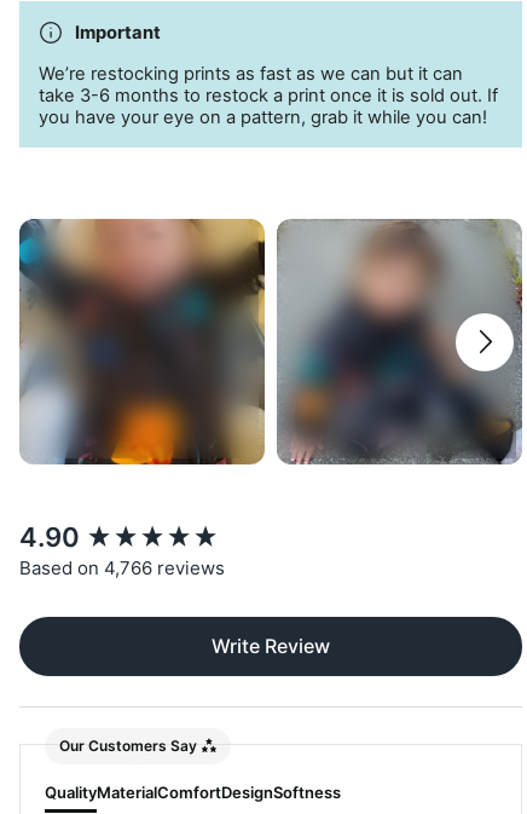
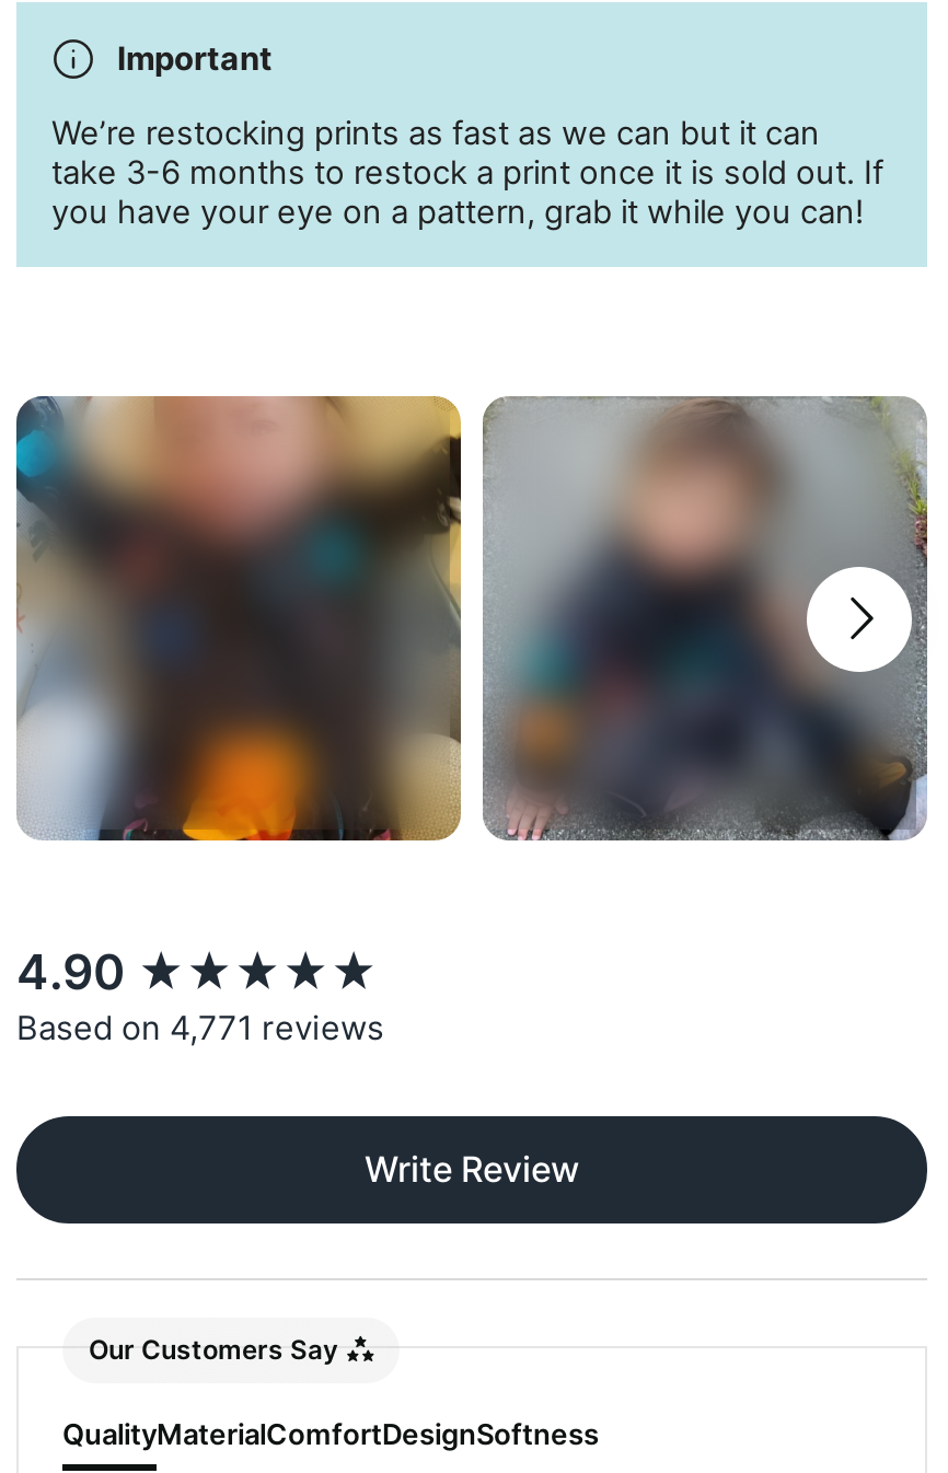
- Based on 4,766 reviews
+ Based on 4,771 reviews
